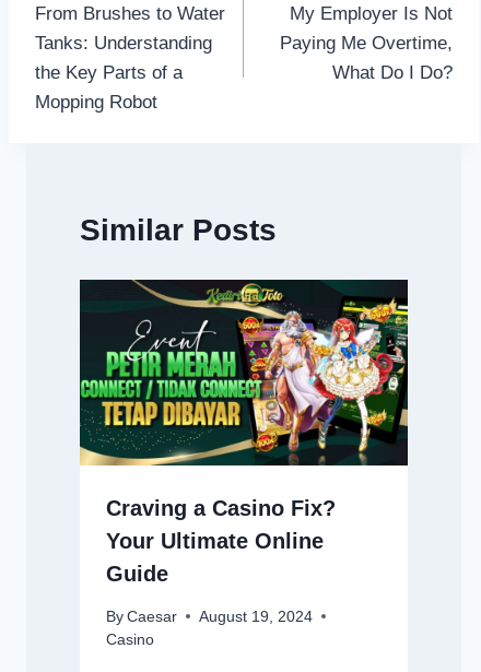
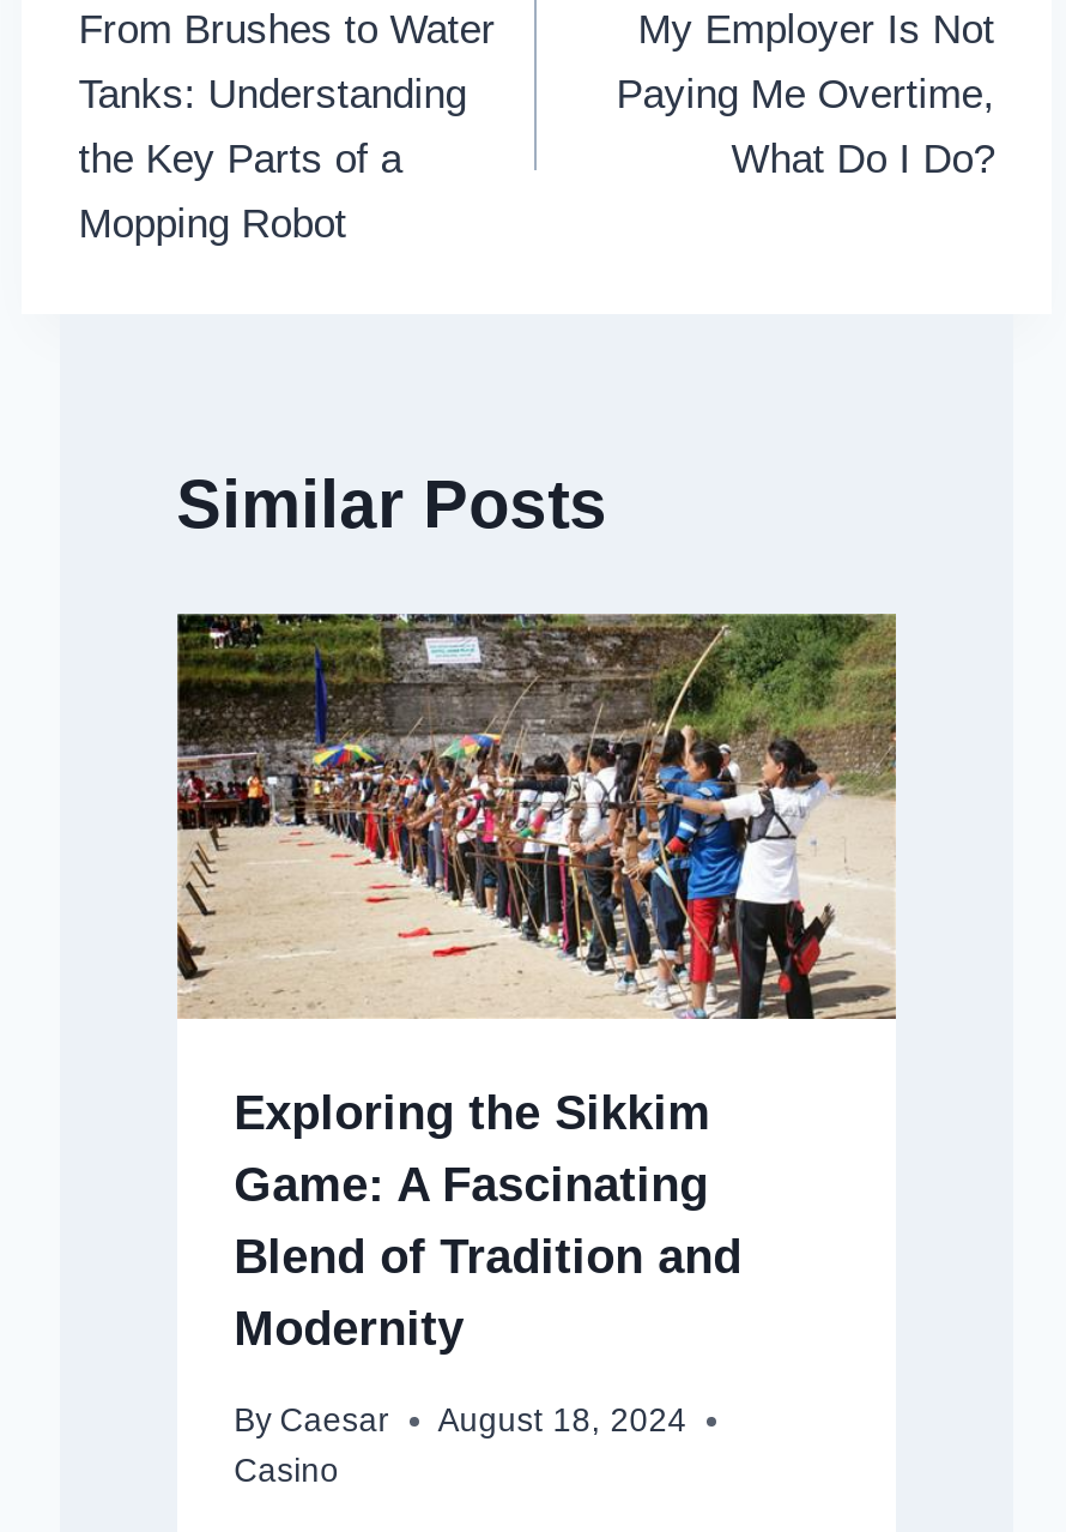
- [image]
- Craving a Casino Fix?
- Your Ultimate Online
- Guide
+ [image]
+ Exploring the Sikkim
+ Game: A Fascinating
+ Blend of Tradition and
+ Modernity

- By Caesar August 19, 2024
+ By Caesar August 18, 2024
